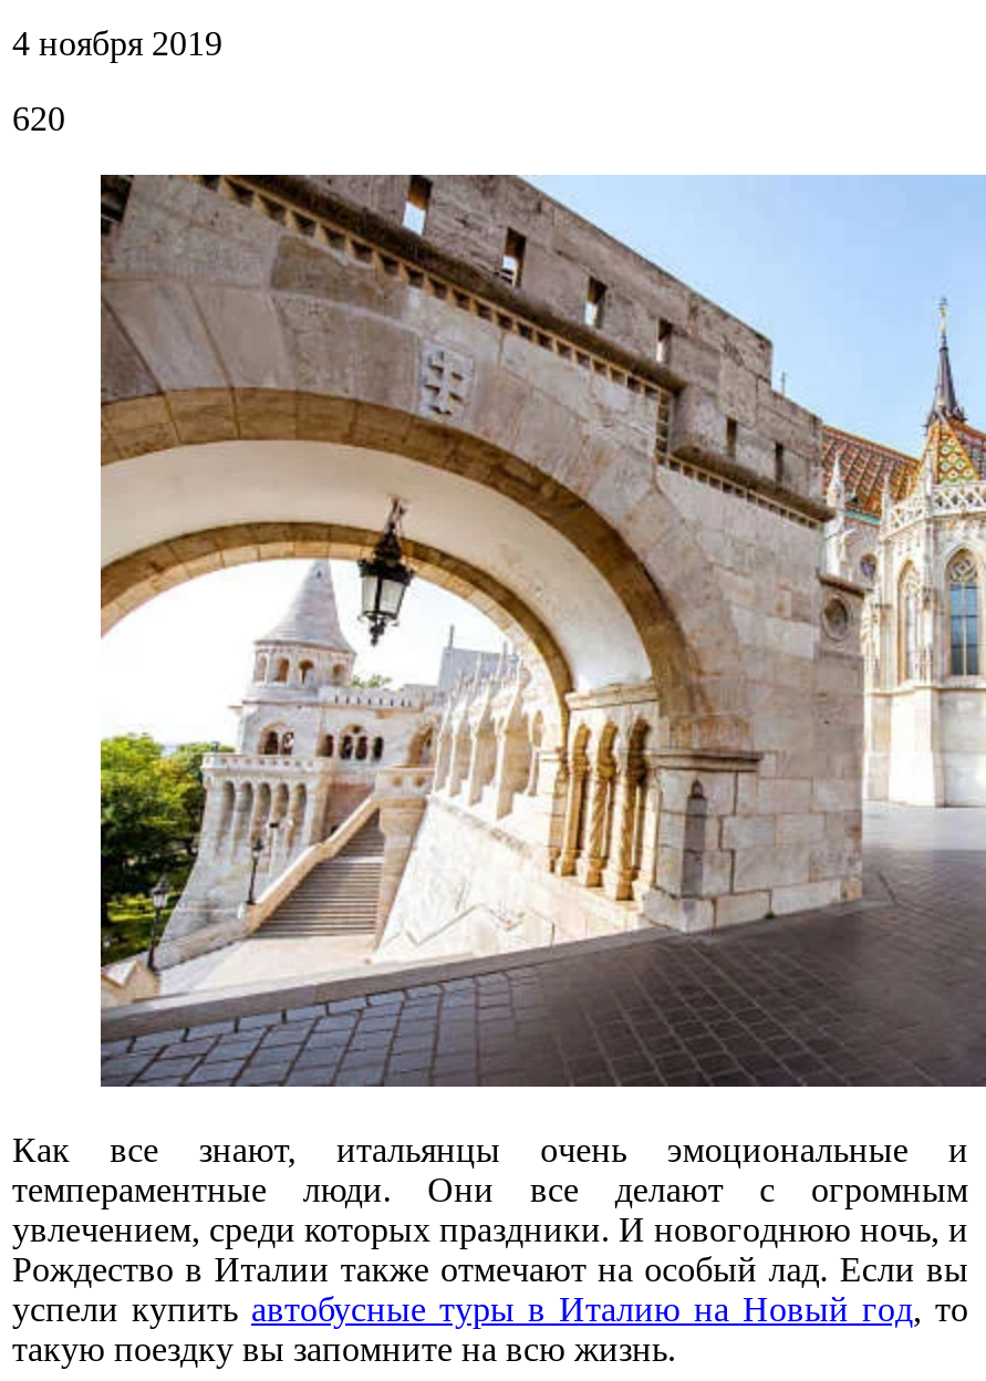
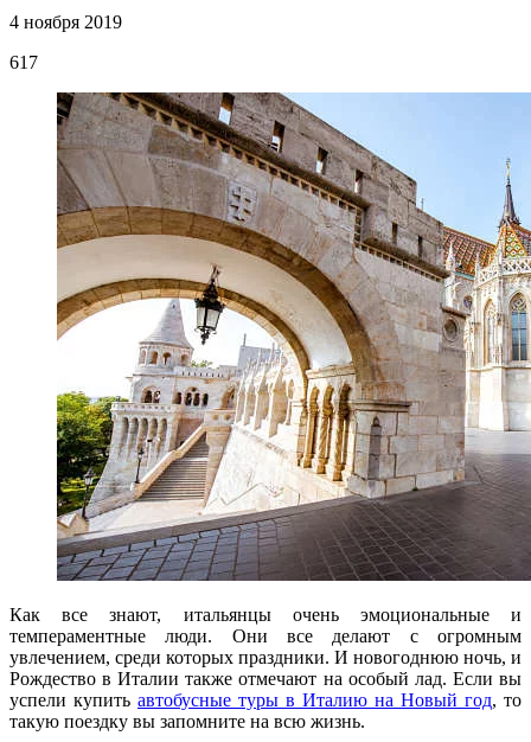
- 620
+ 617
